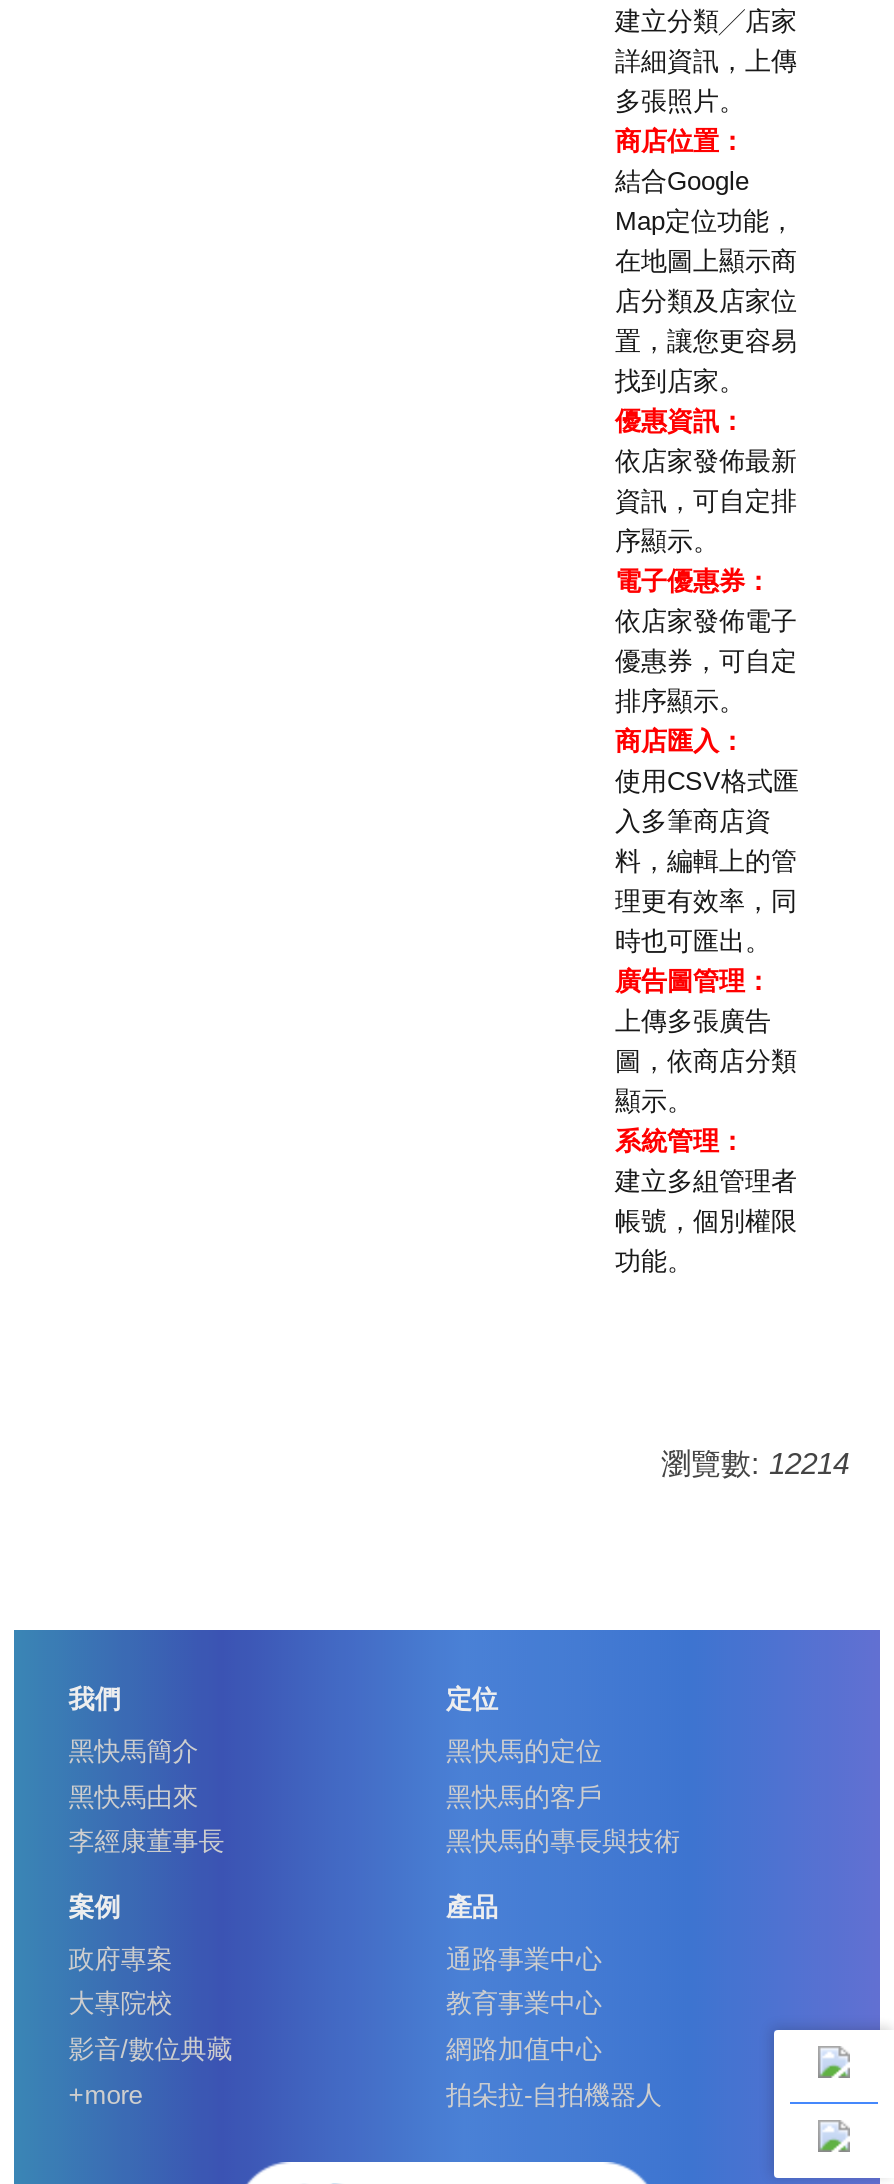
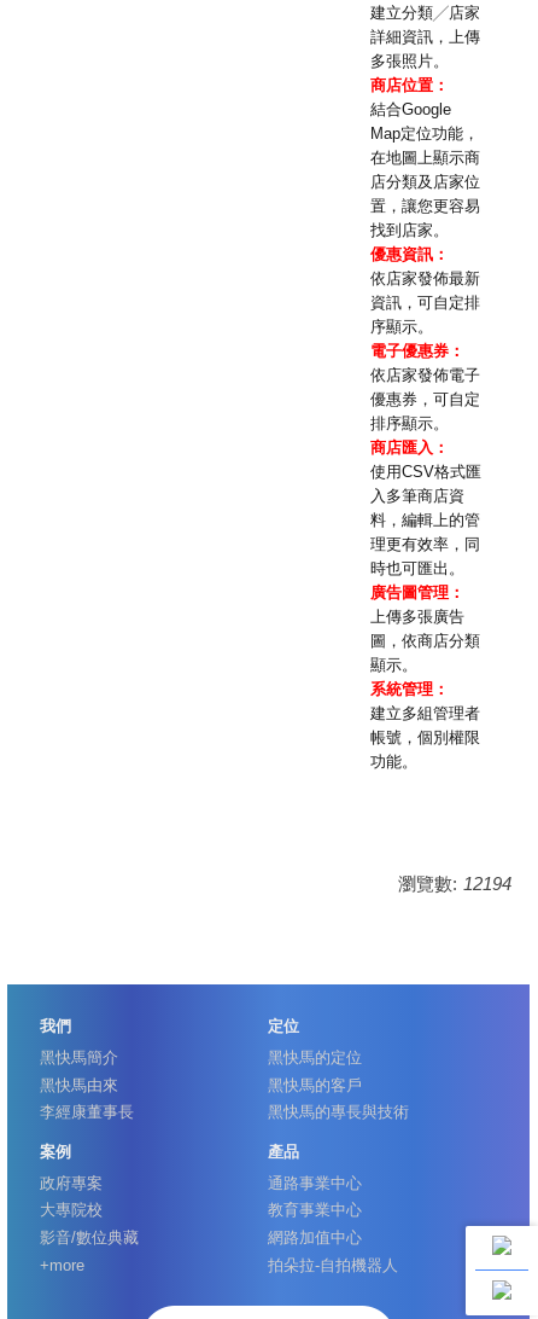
- 瀏覽數: 12214
+ 瀏覽數: 12194
